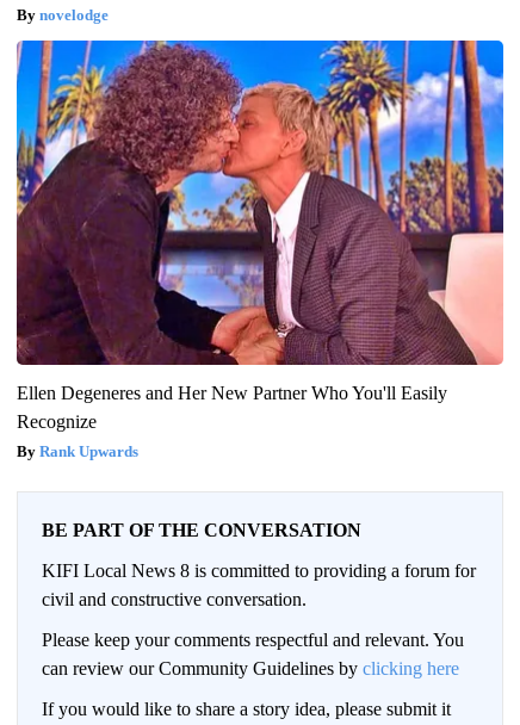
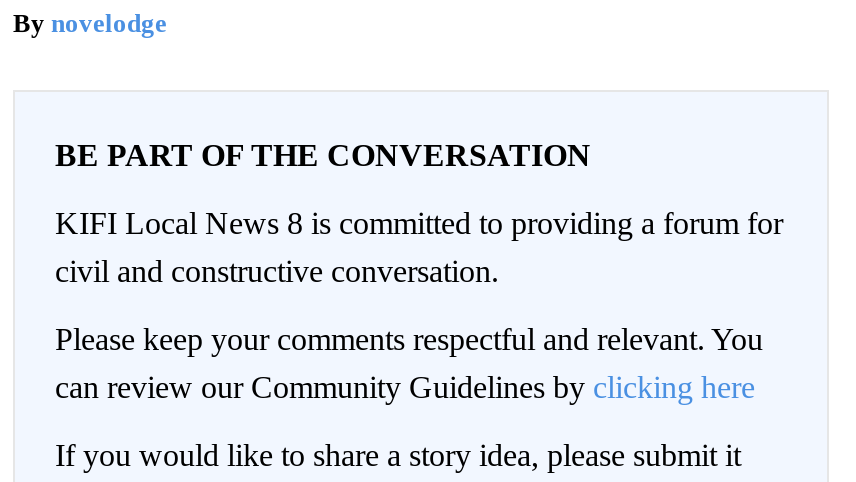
- [image]
- Ellen Degeneres and Her New Partner Who You'll Easily
- Recognize
- Rank Upwards
